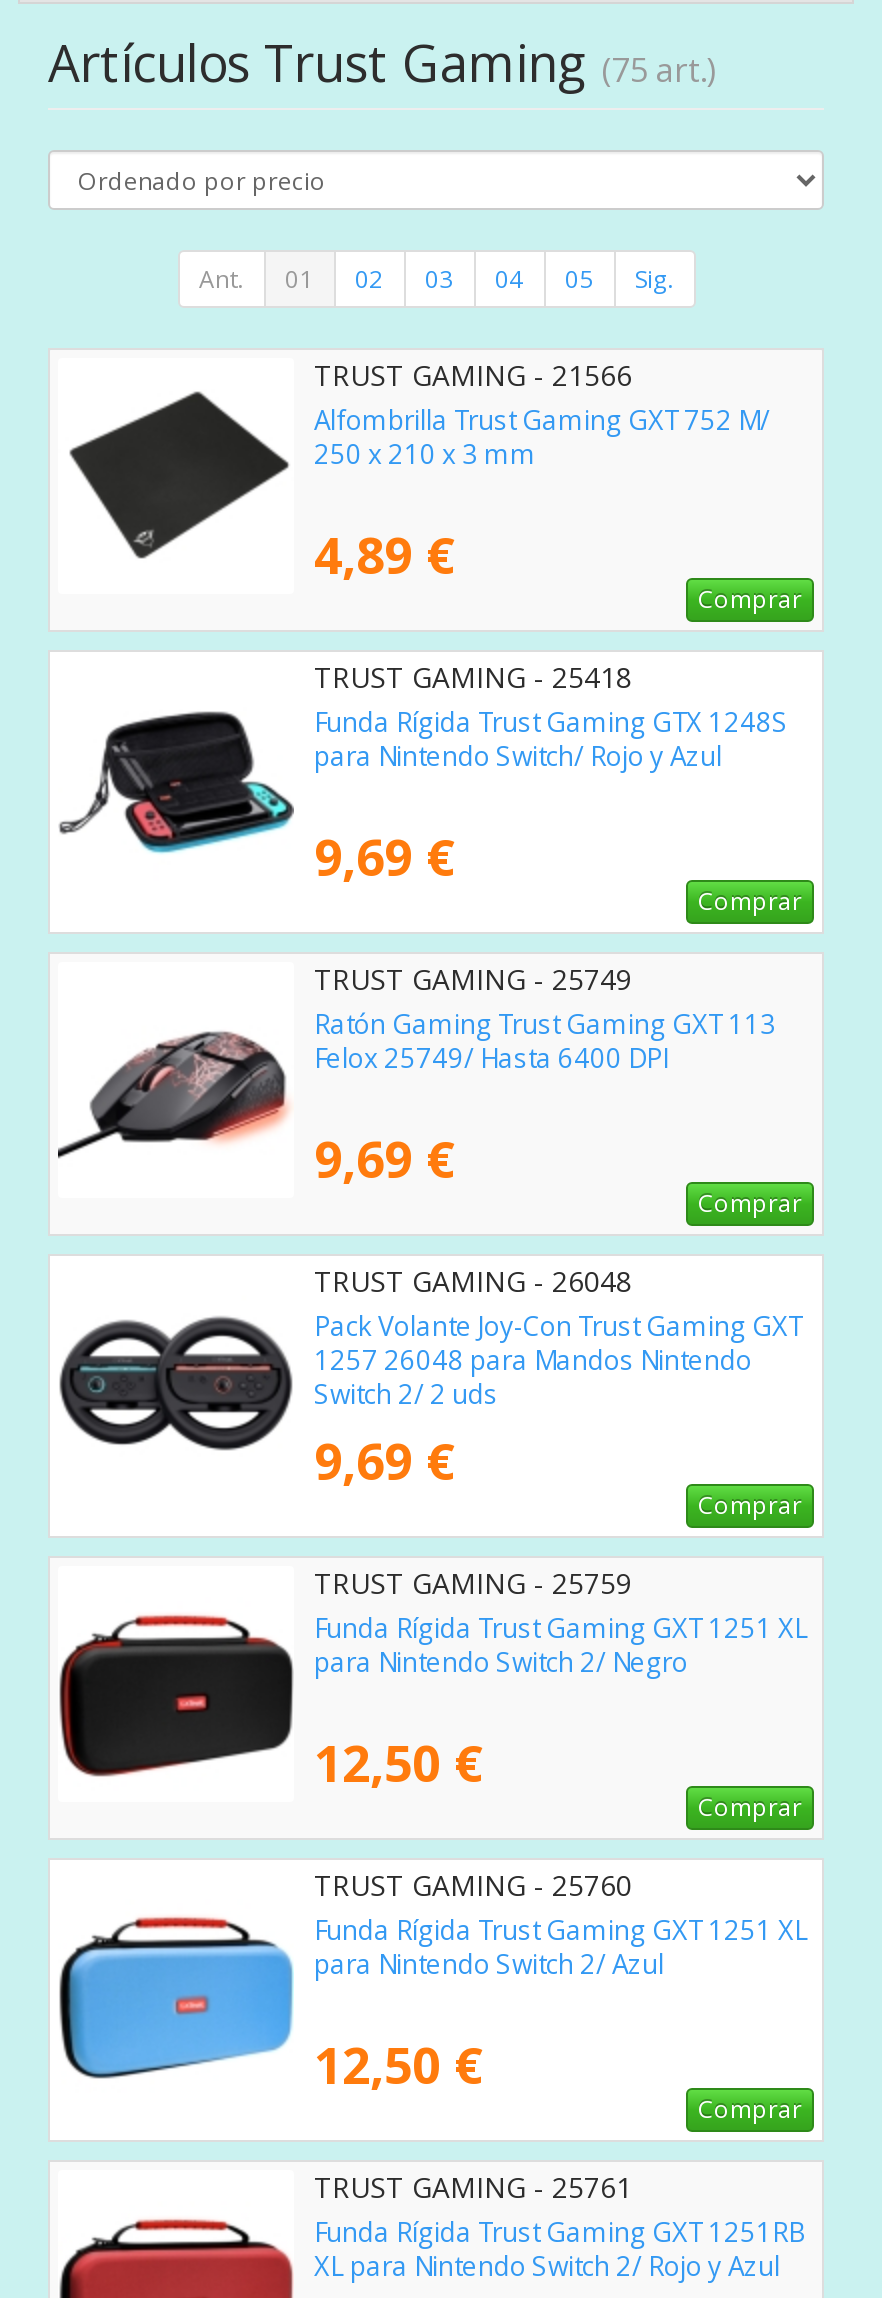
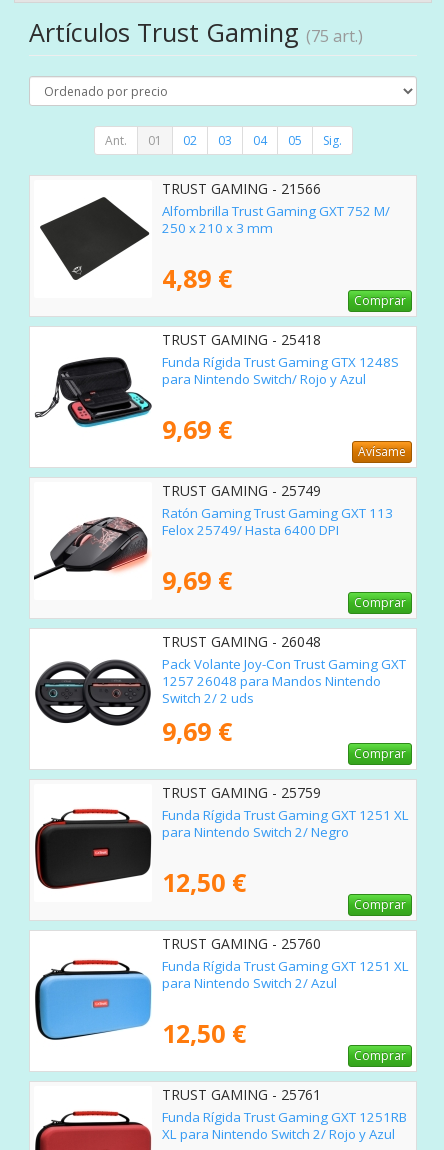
- Comprar
+ Avísame
